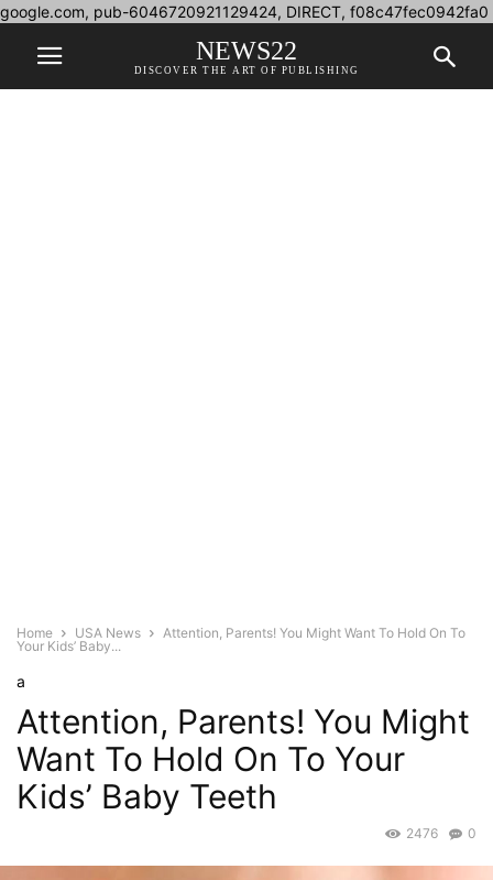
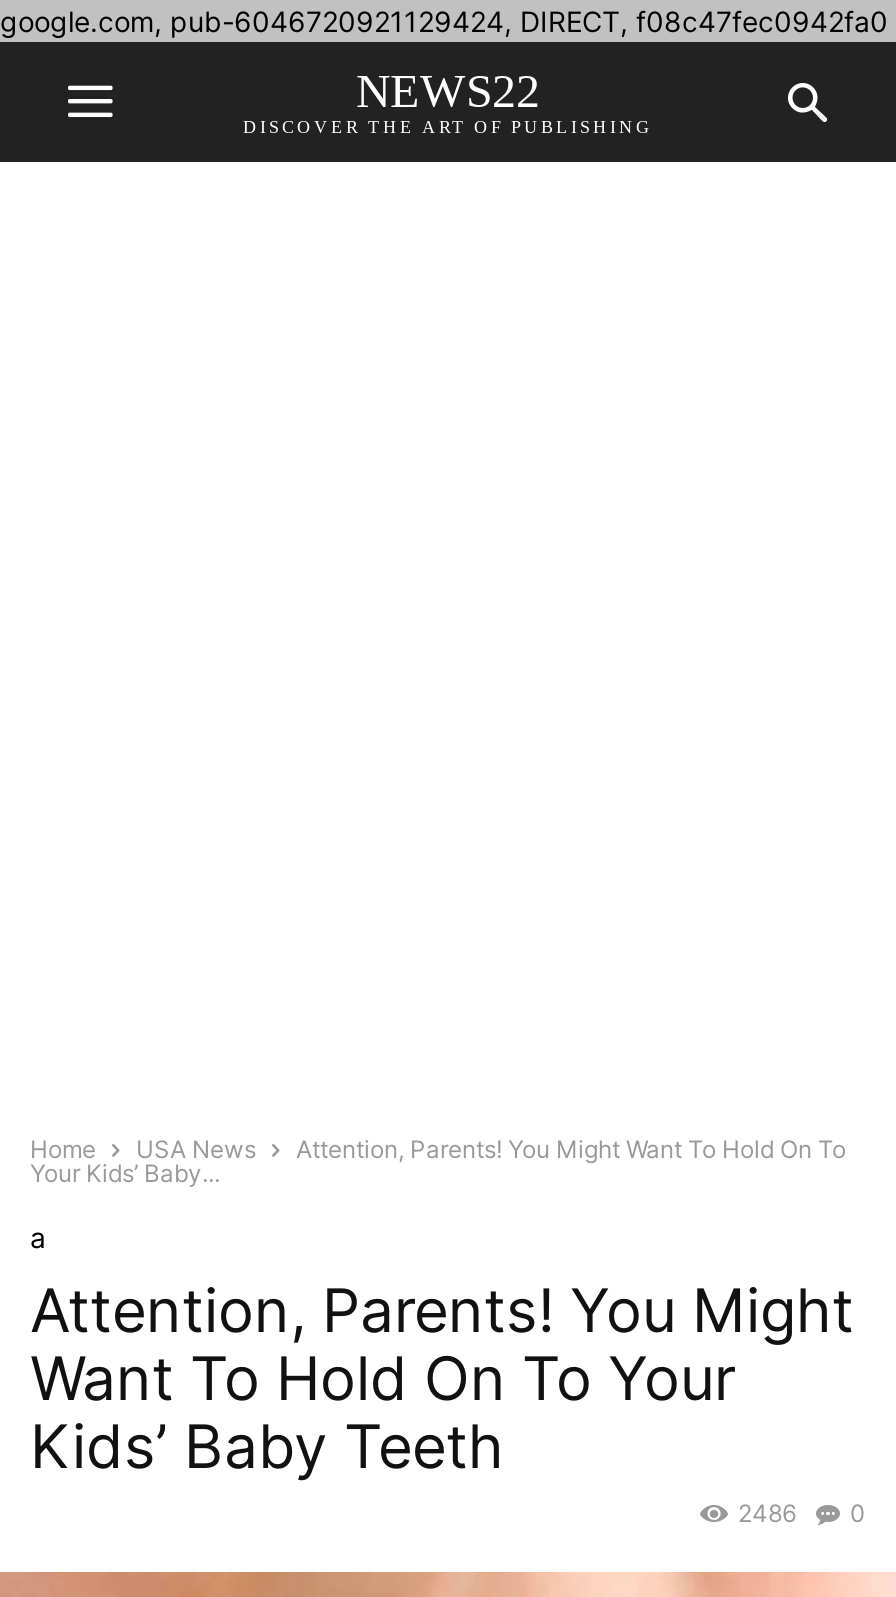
- 2476 0
+ 2486 0
